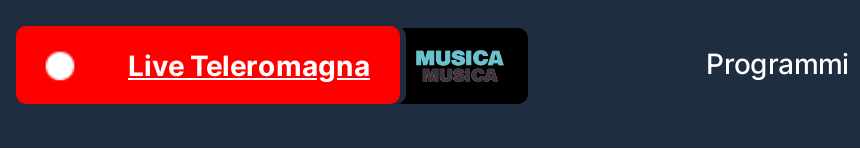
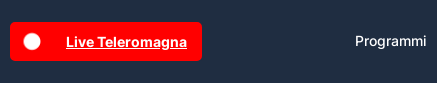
- [image]
